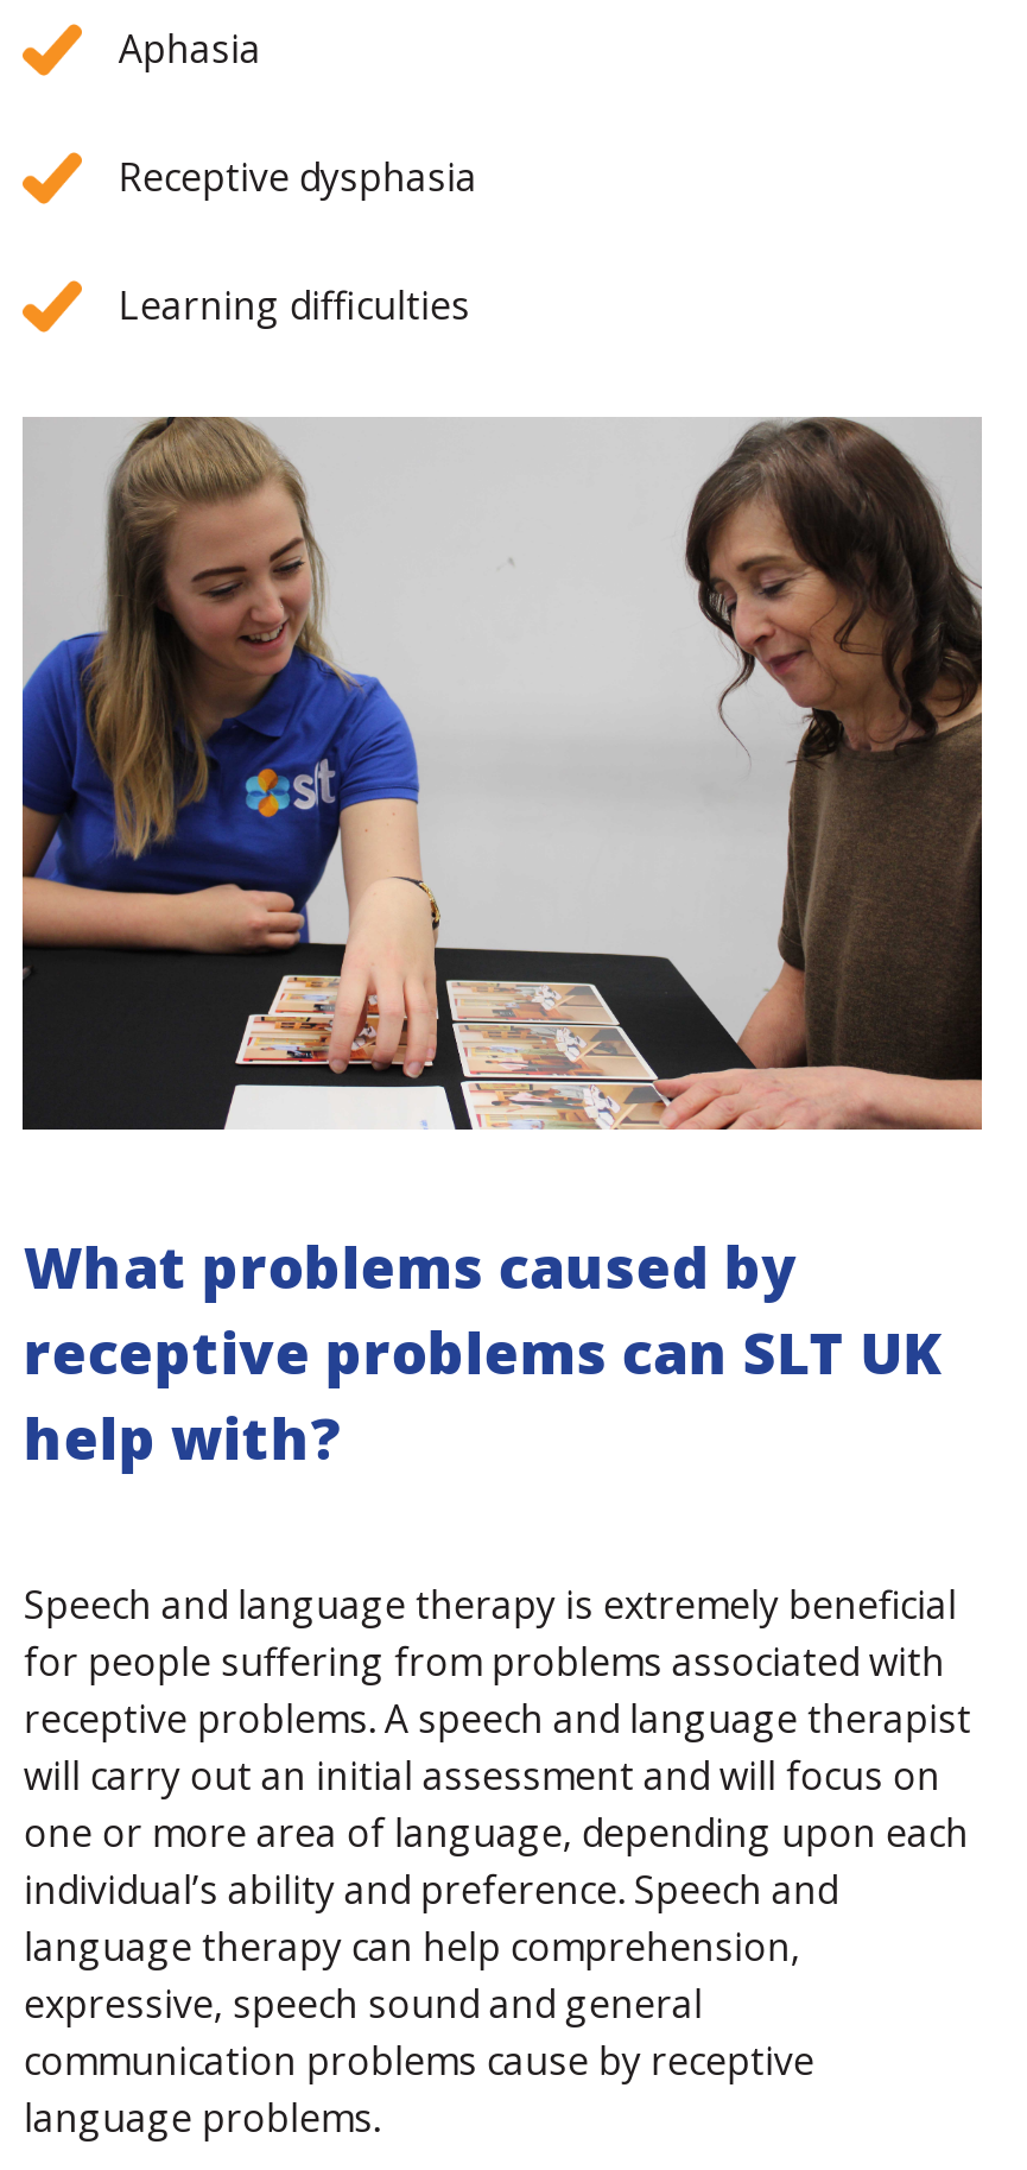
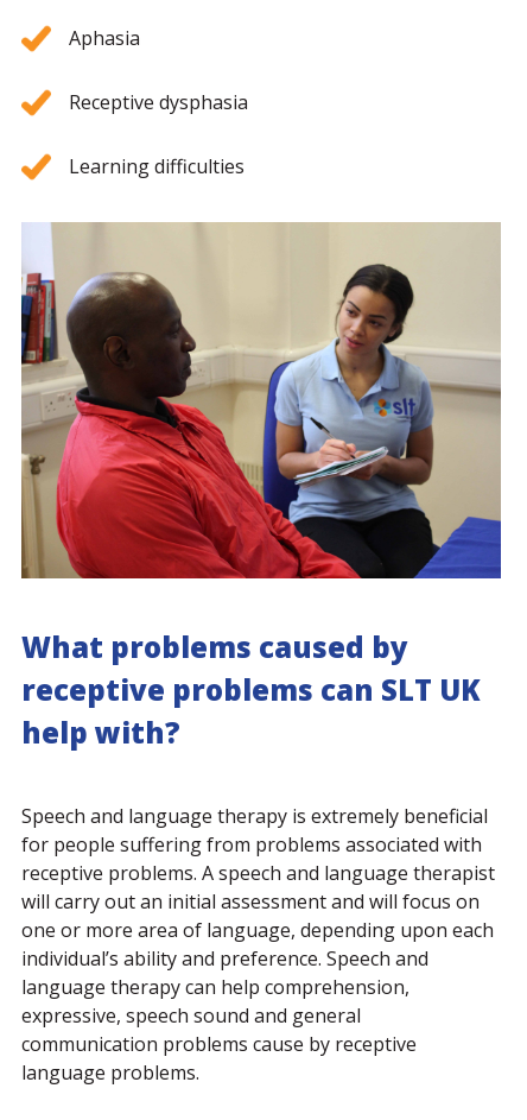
- [image]
+ [image]
